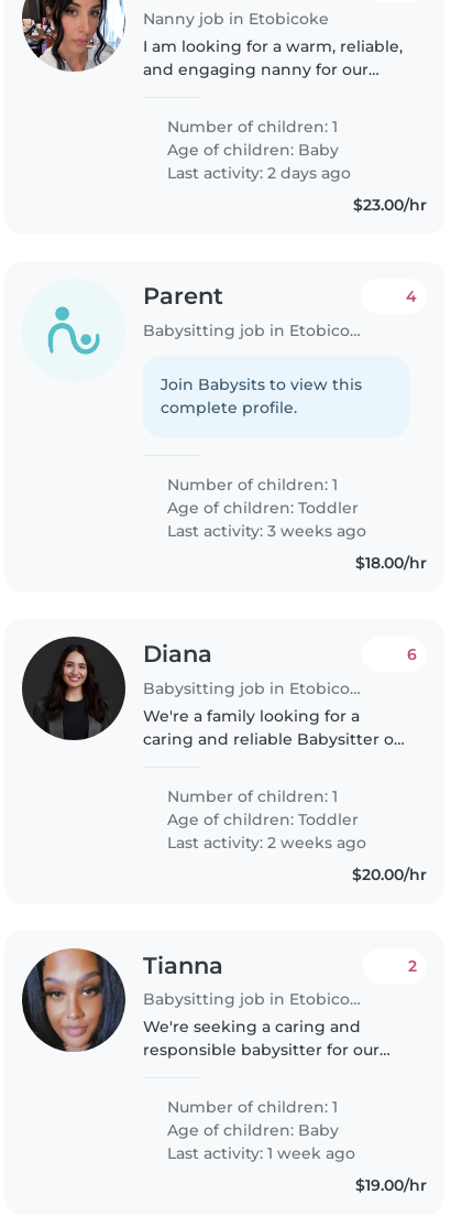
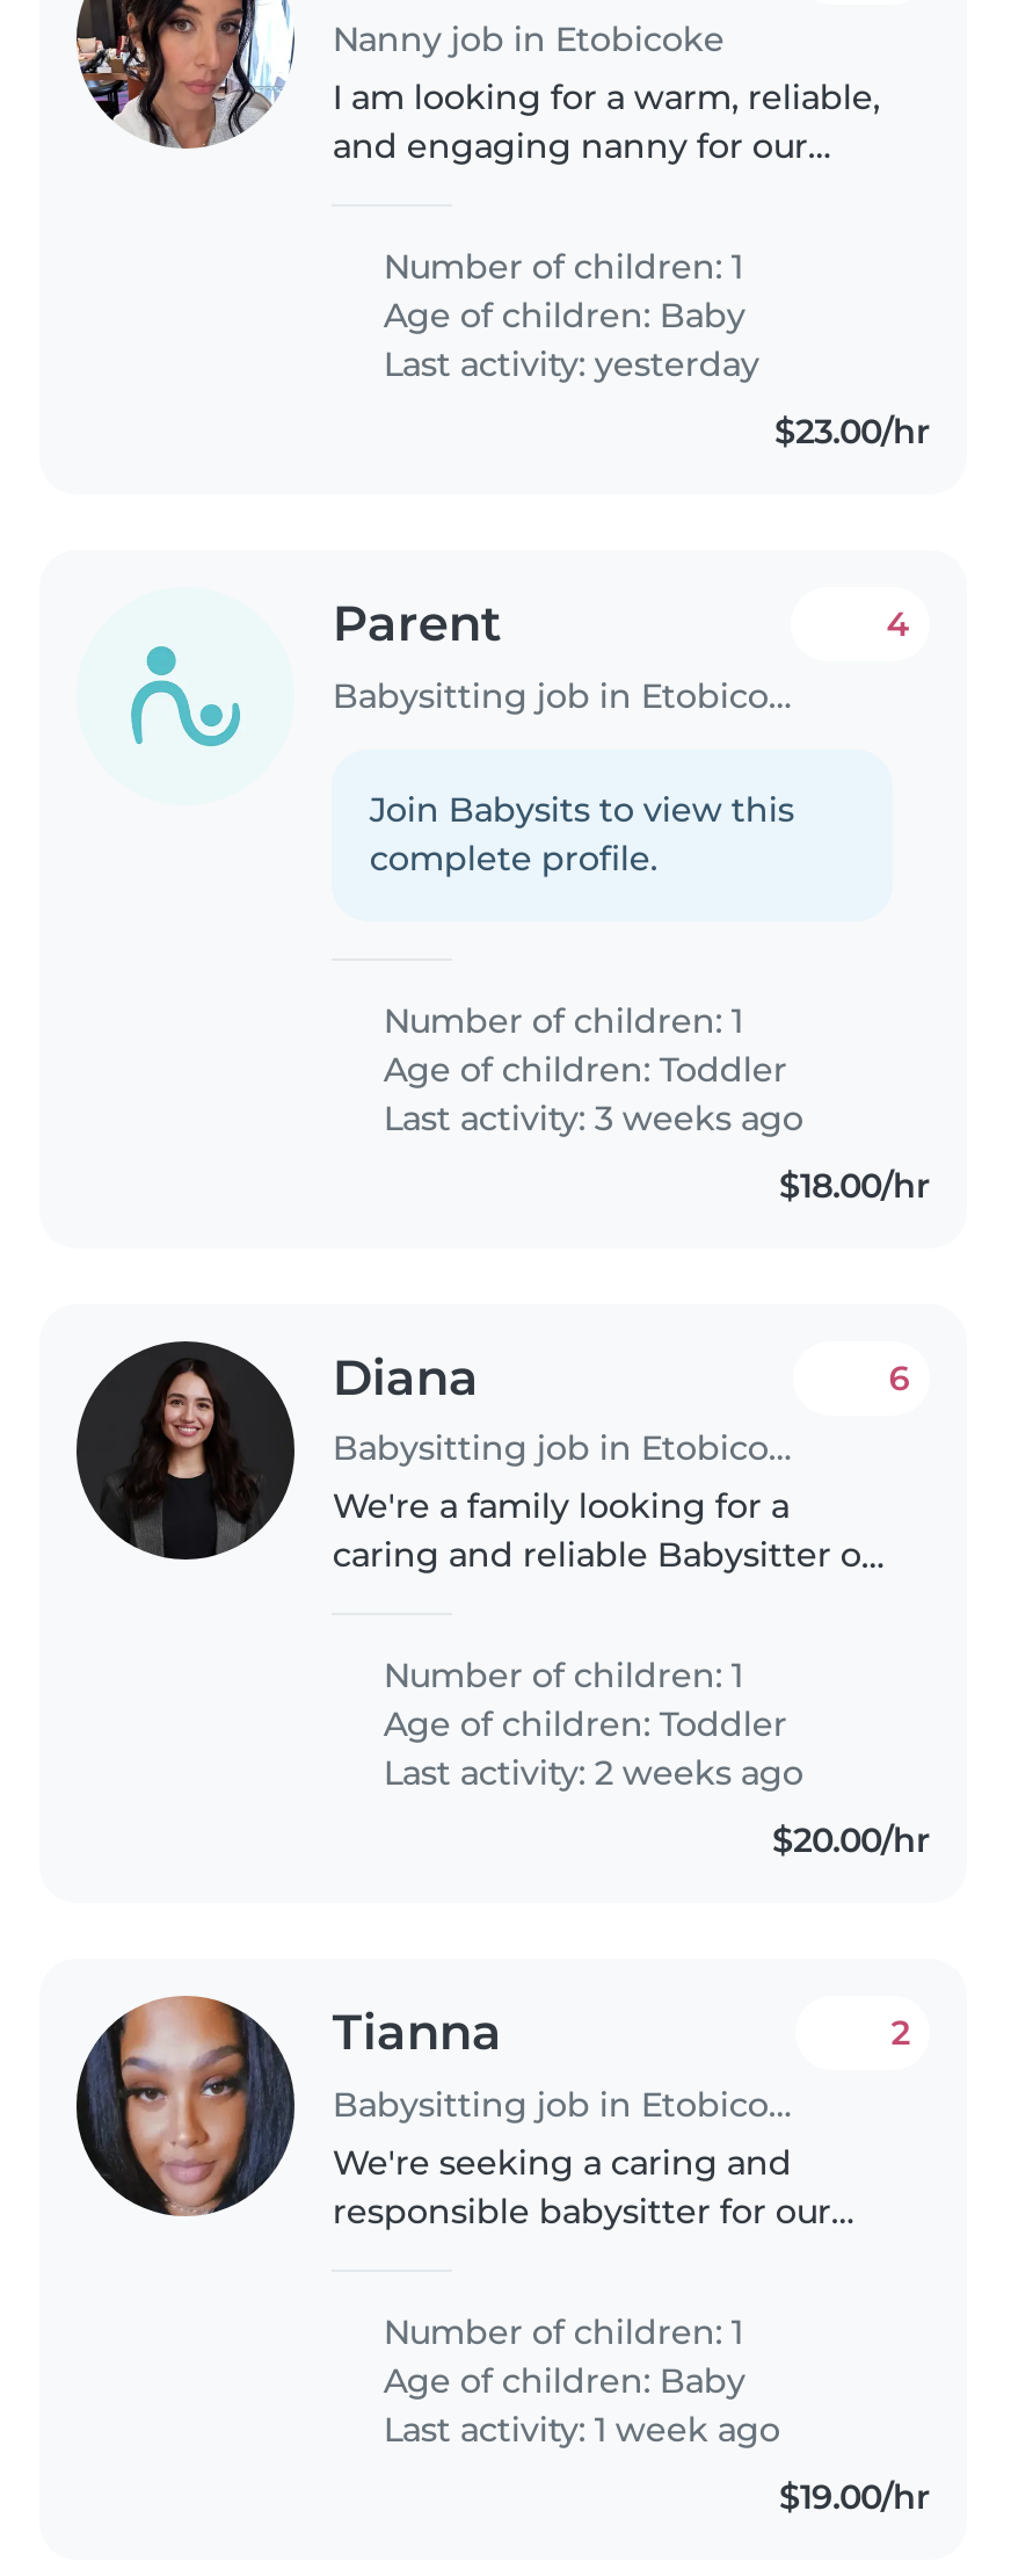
- Last activity: 2 days ago
+ Last activity: yesterday
